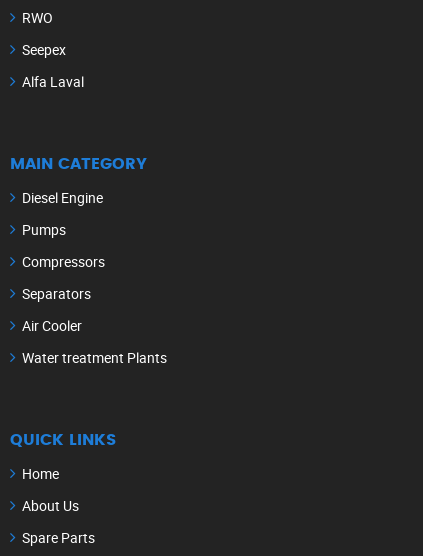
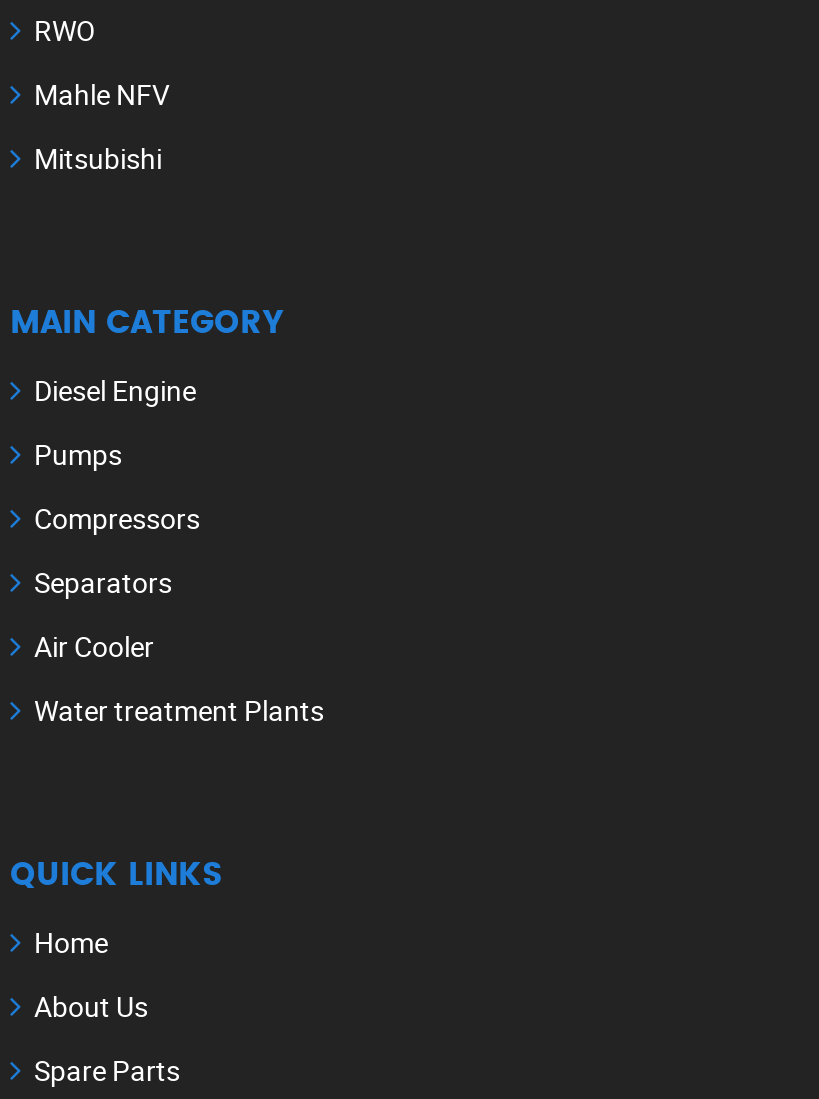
- Seepex
+ Mahle NFV

- Alfa Laval
+ Mitsubishi
